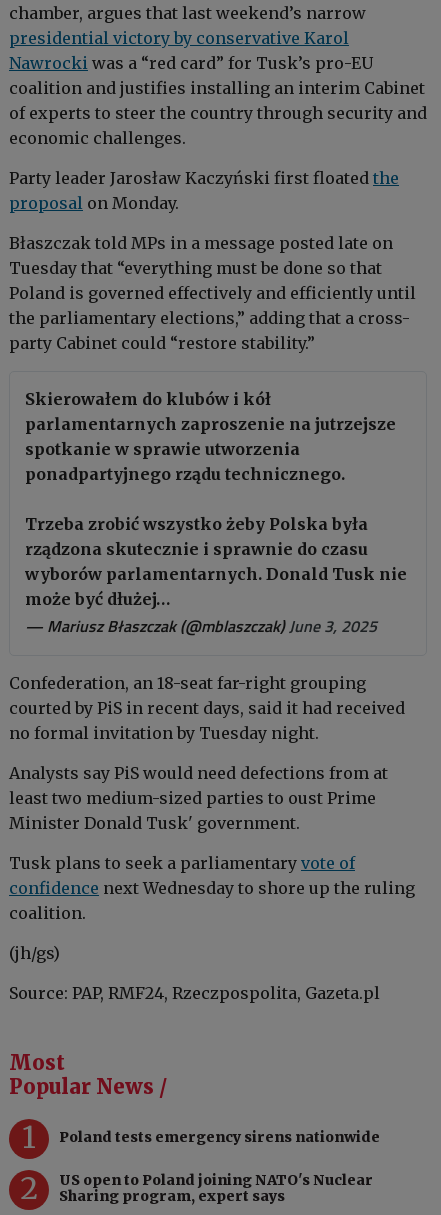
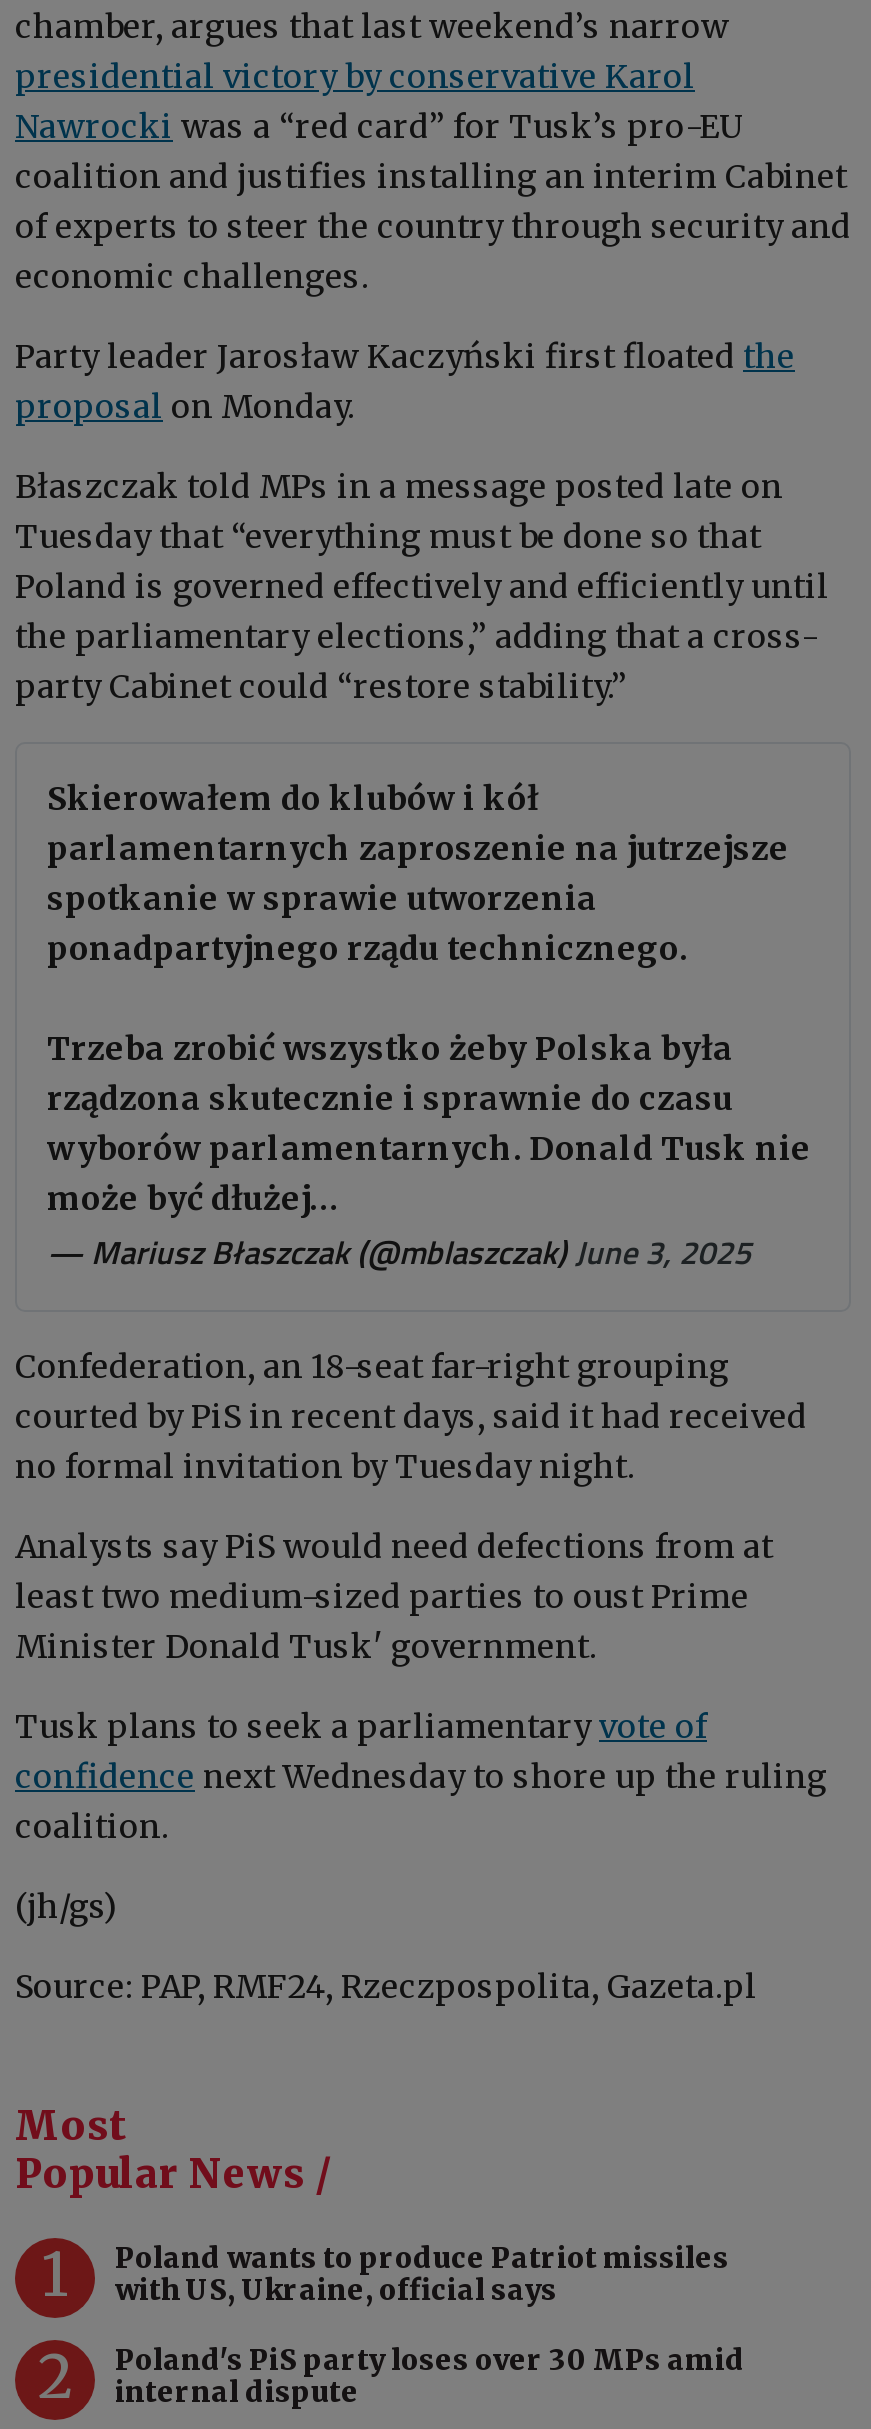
- Poland tests emergency sirens nationwide
+ Poland wants to produce Patriot missiles
+ with US, Ukraine, official says

- US open to Poland joining NATO's Nuclear
- Sharing program, expert says
+ Poland's PiS party loses over 30 MPs amid
+ internal dispute
